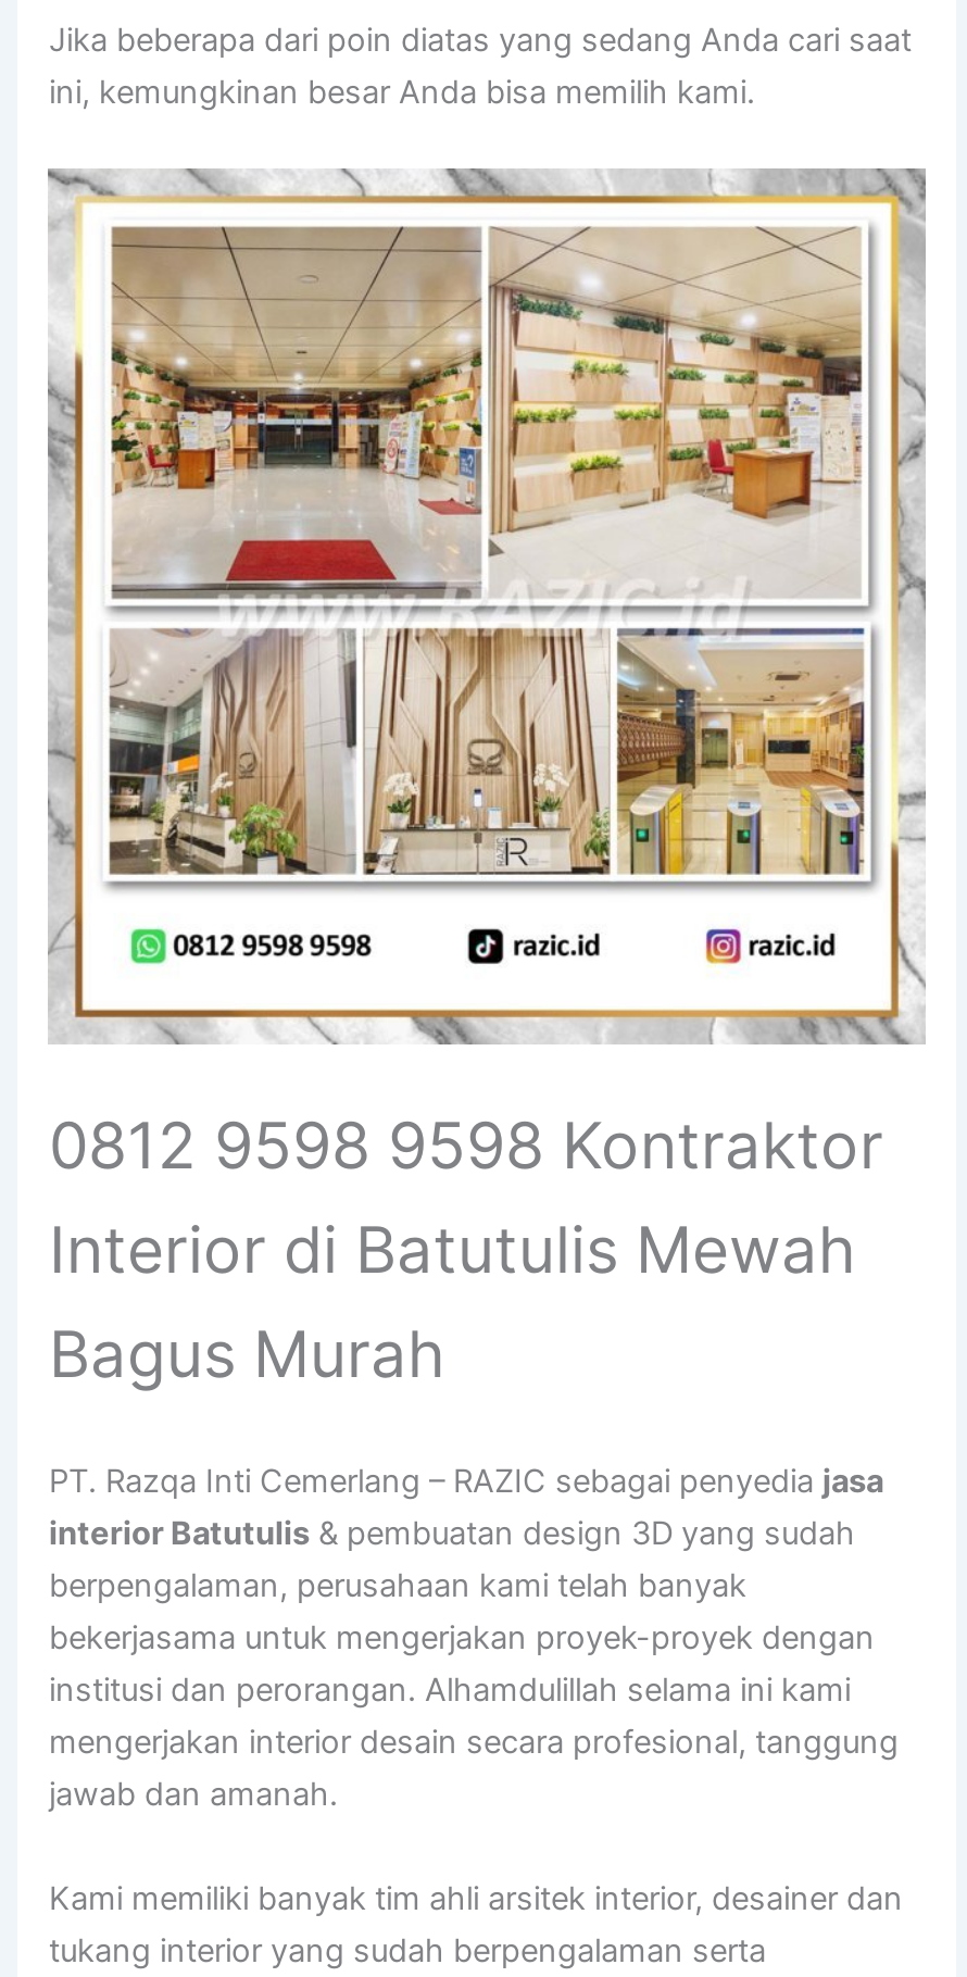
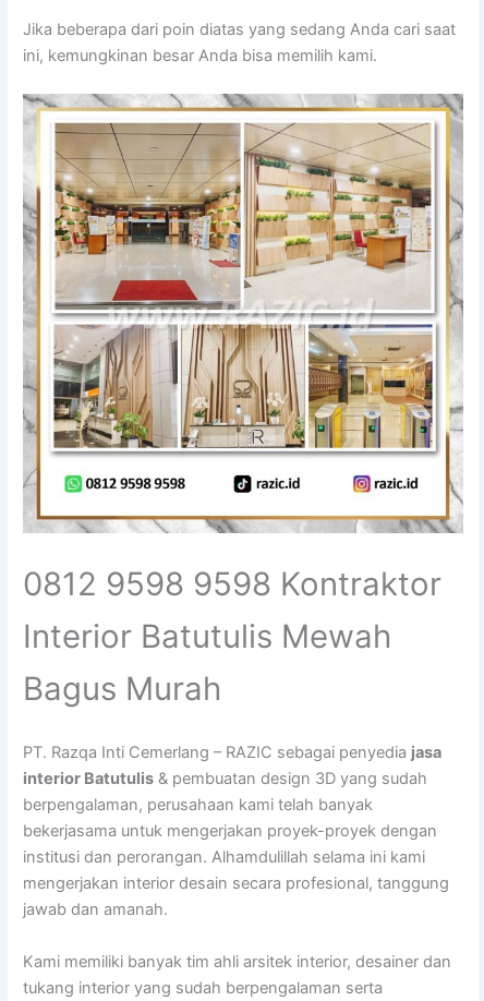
- Interior di Batutulis Mewah
+ Interior Batutulis Mewah
